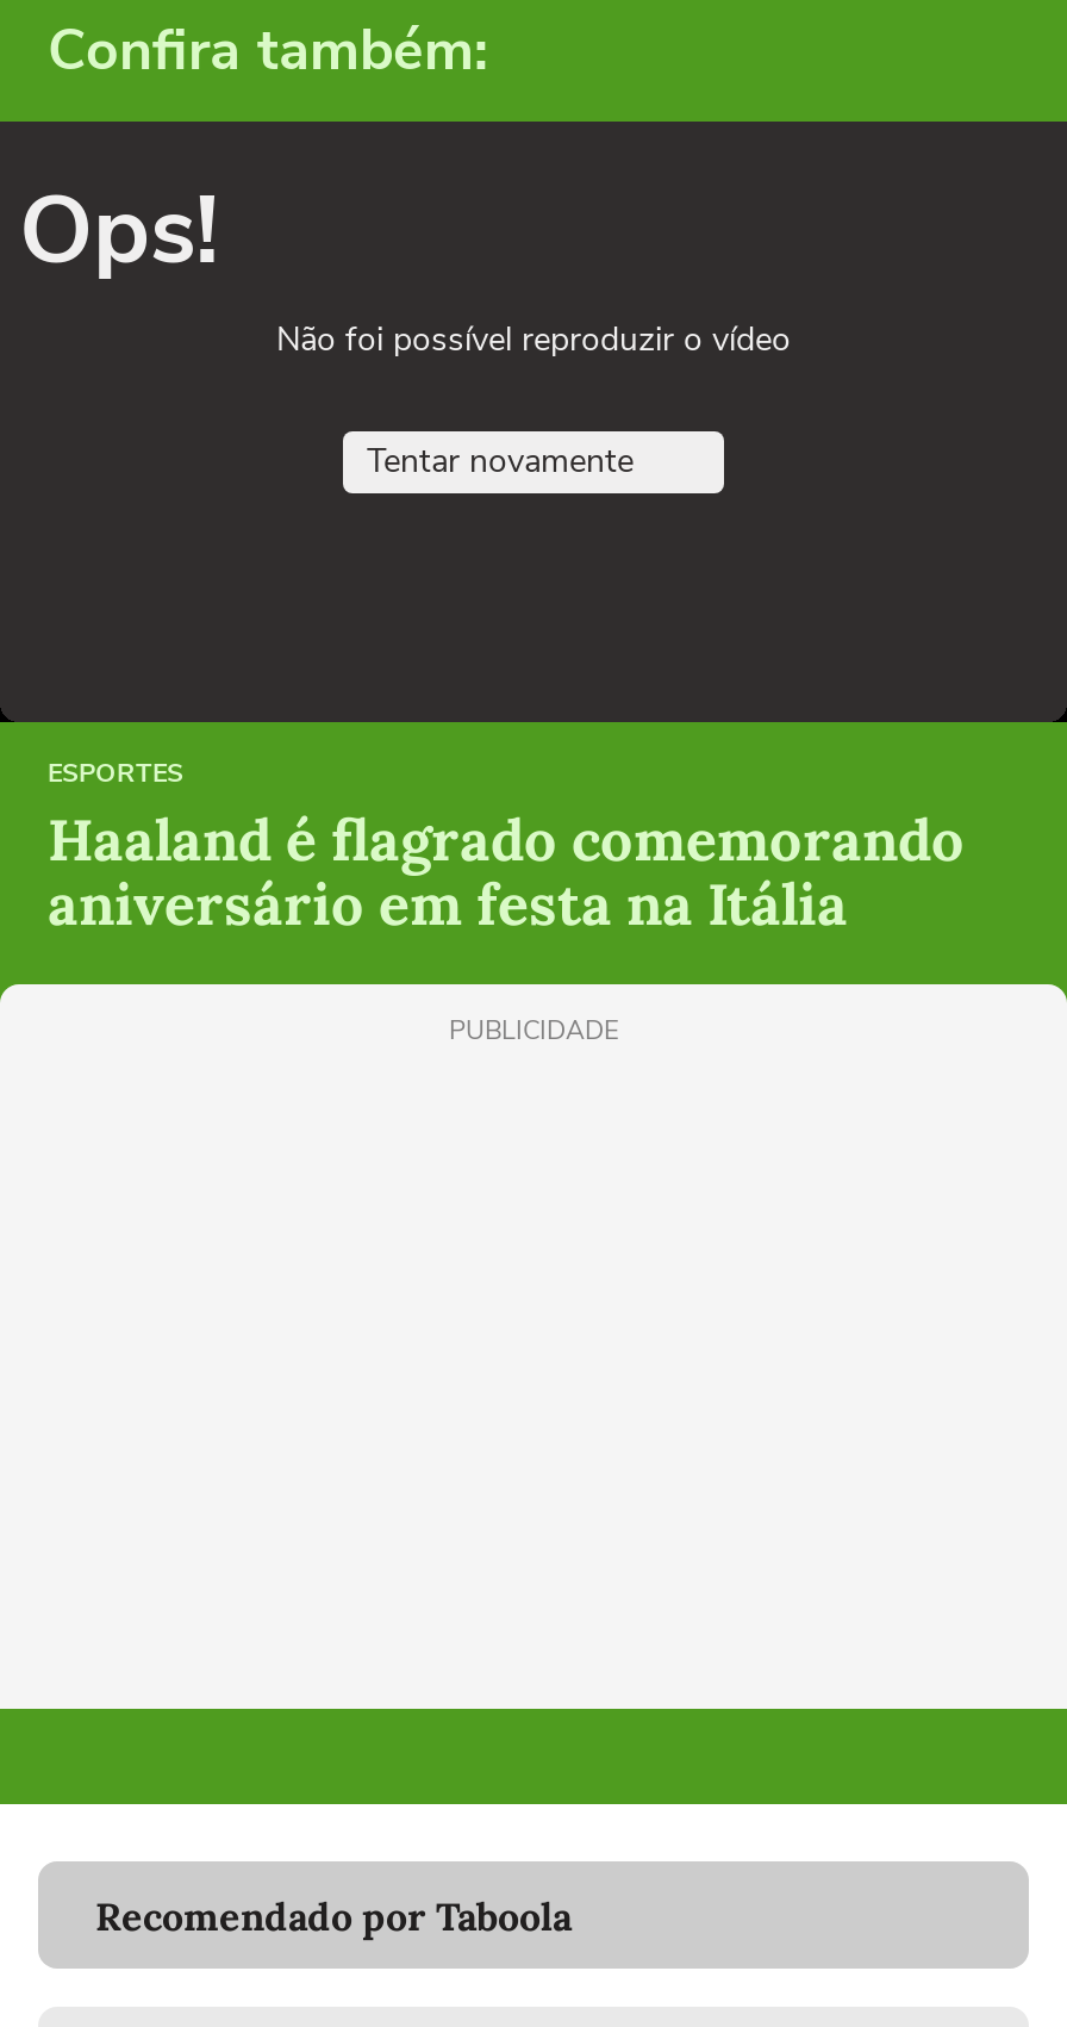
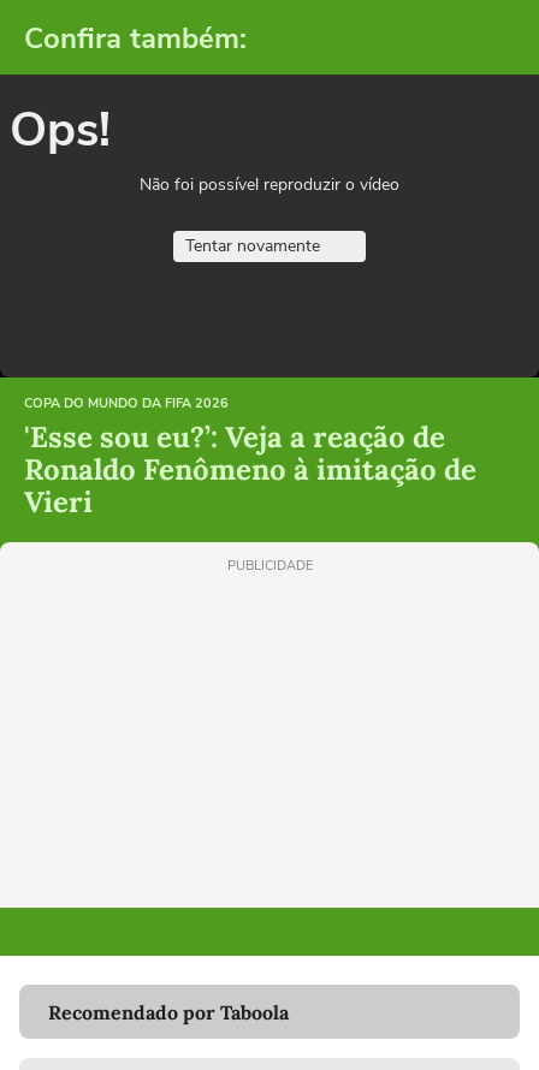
- ESPORTES
- Haaland é flagrado comemorando
- aniversário em festa na Itália
+ COPA DO MUNDO DA FIFA 2026
+ 'Esse sou eu?’: Veja a reação de
+ Ronaldo Fenômeno à imitação de
+ Vieri
